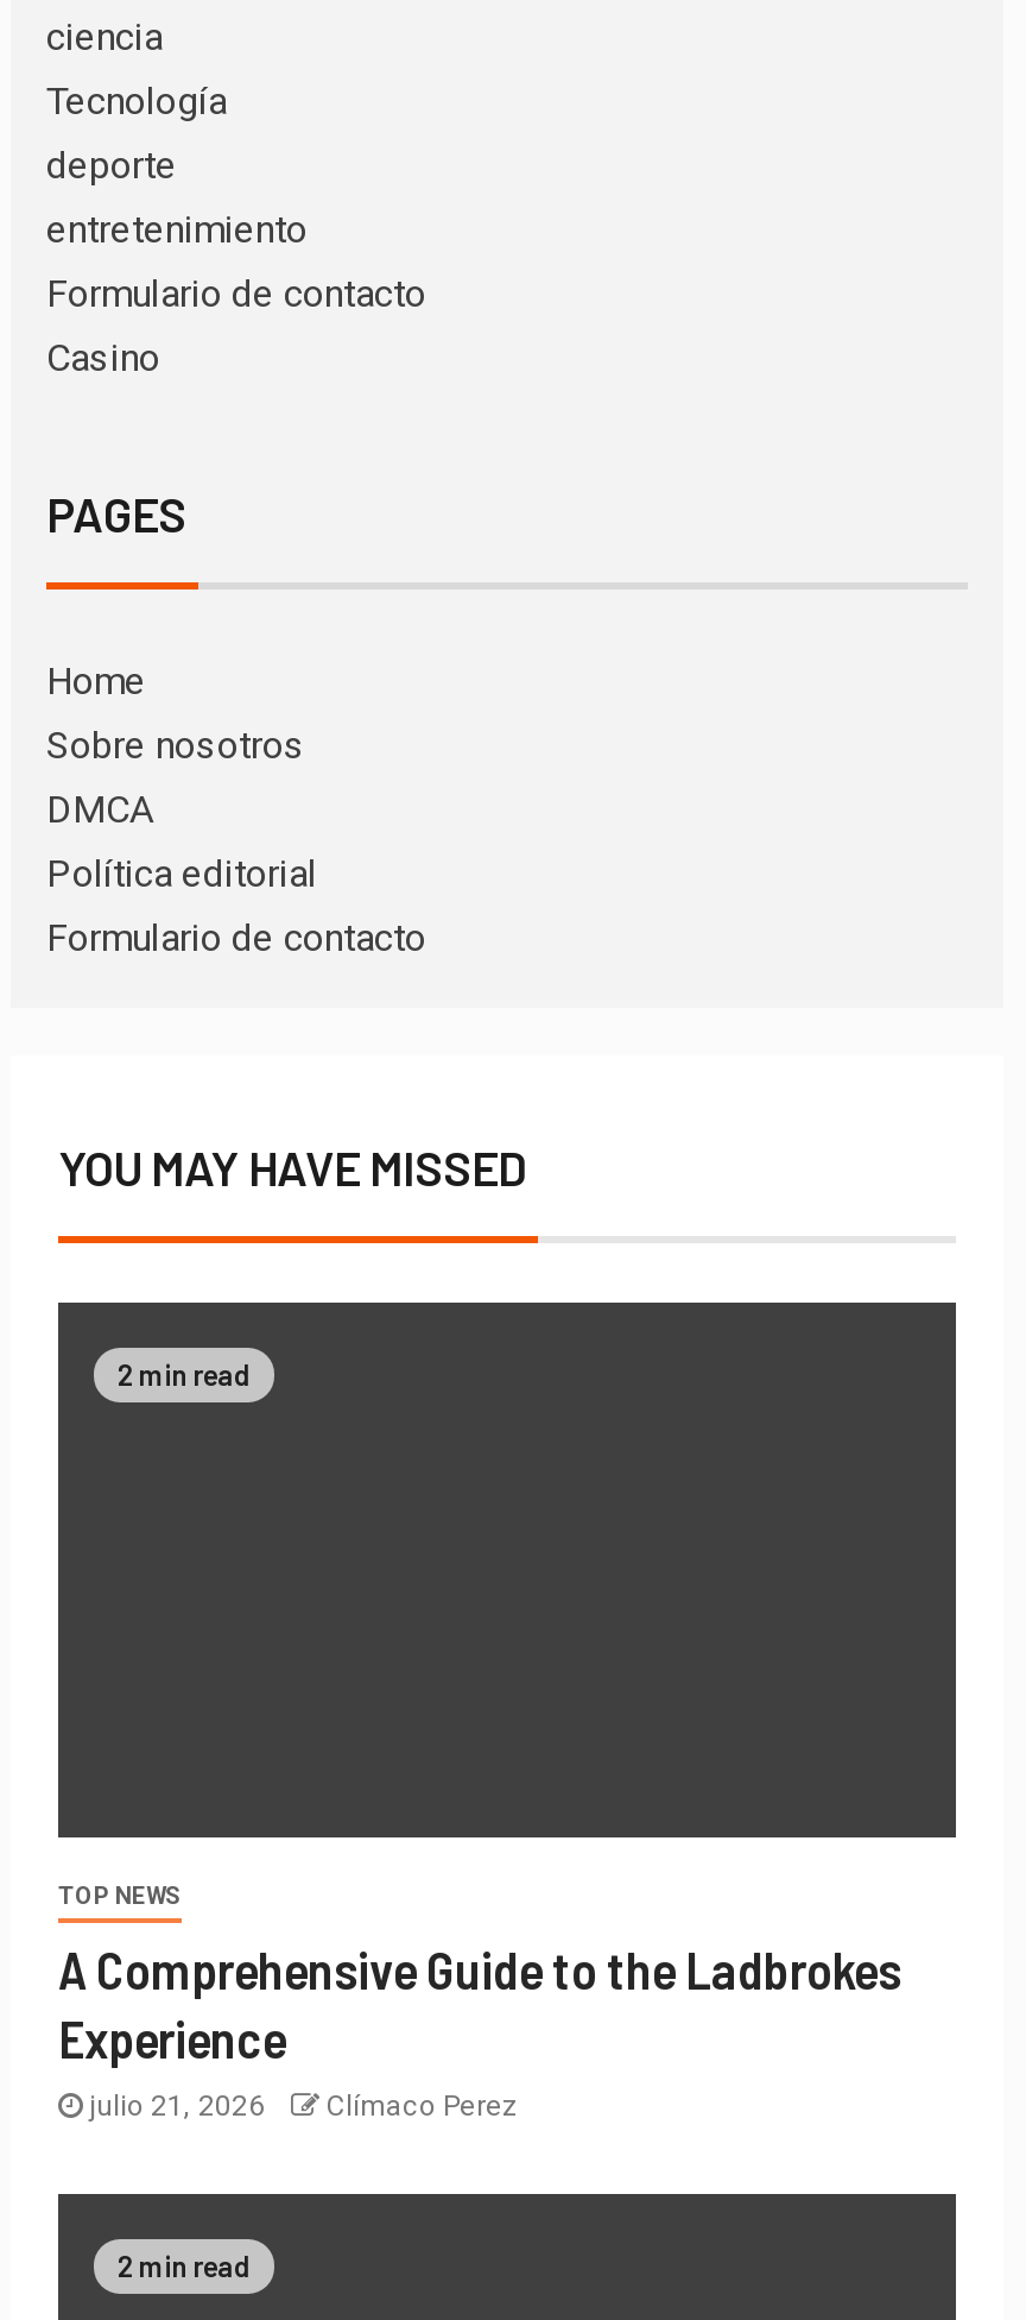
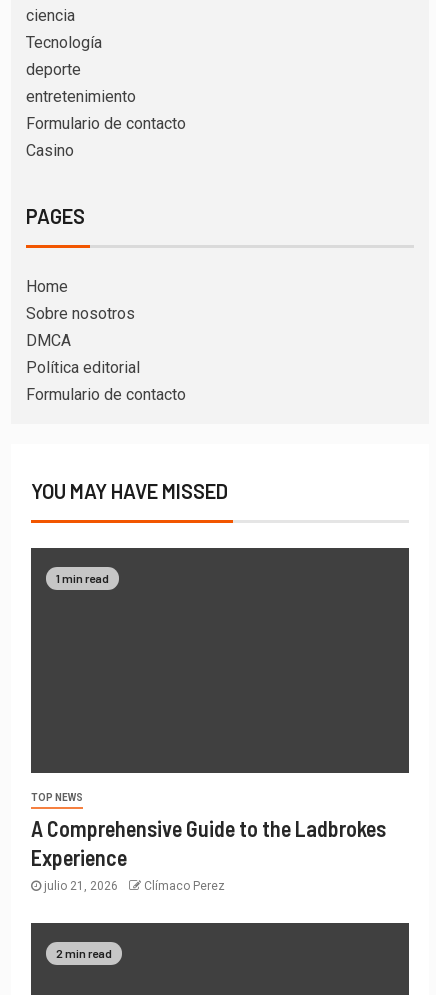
- 2 min read
+ 1 min read
